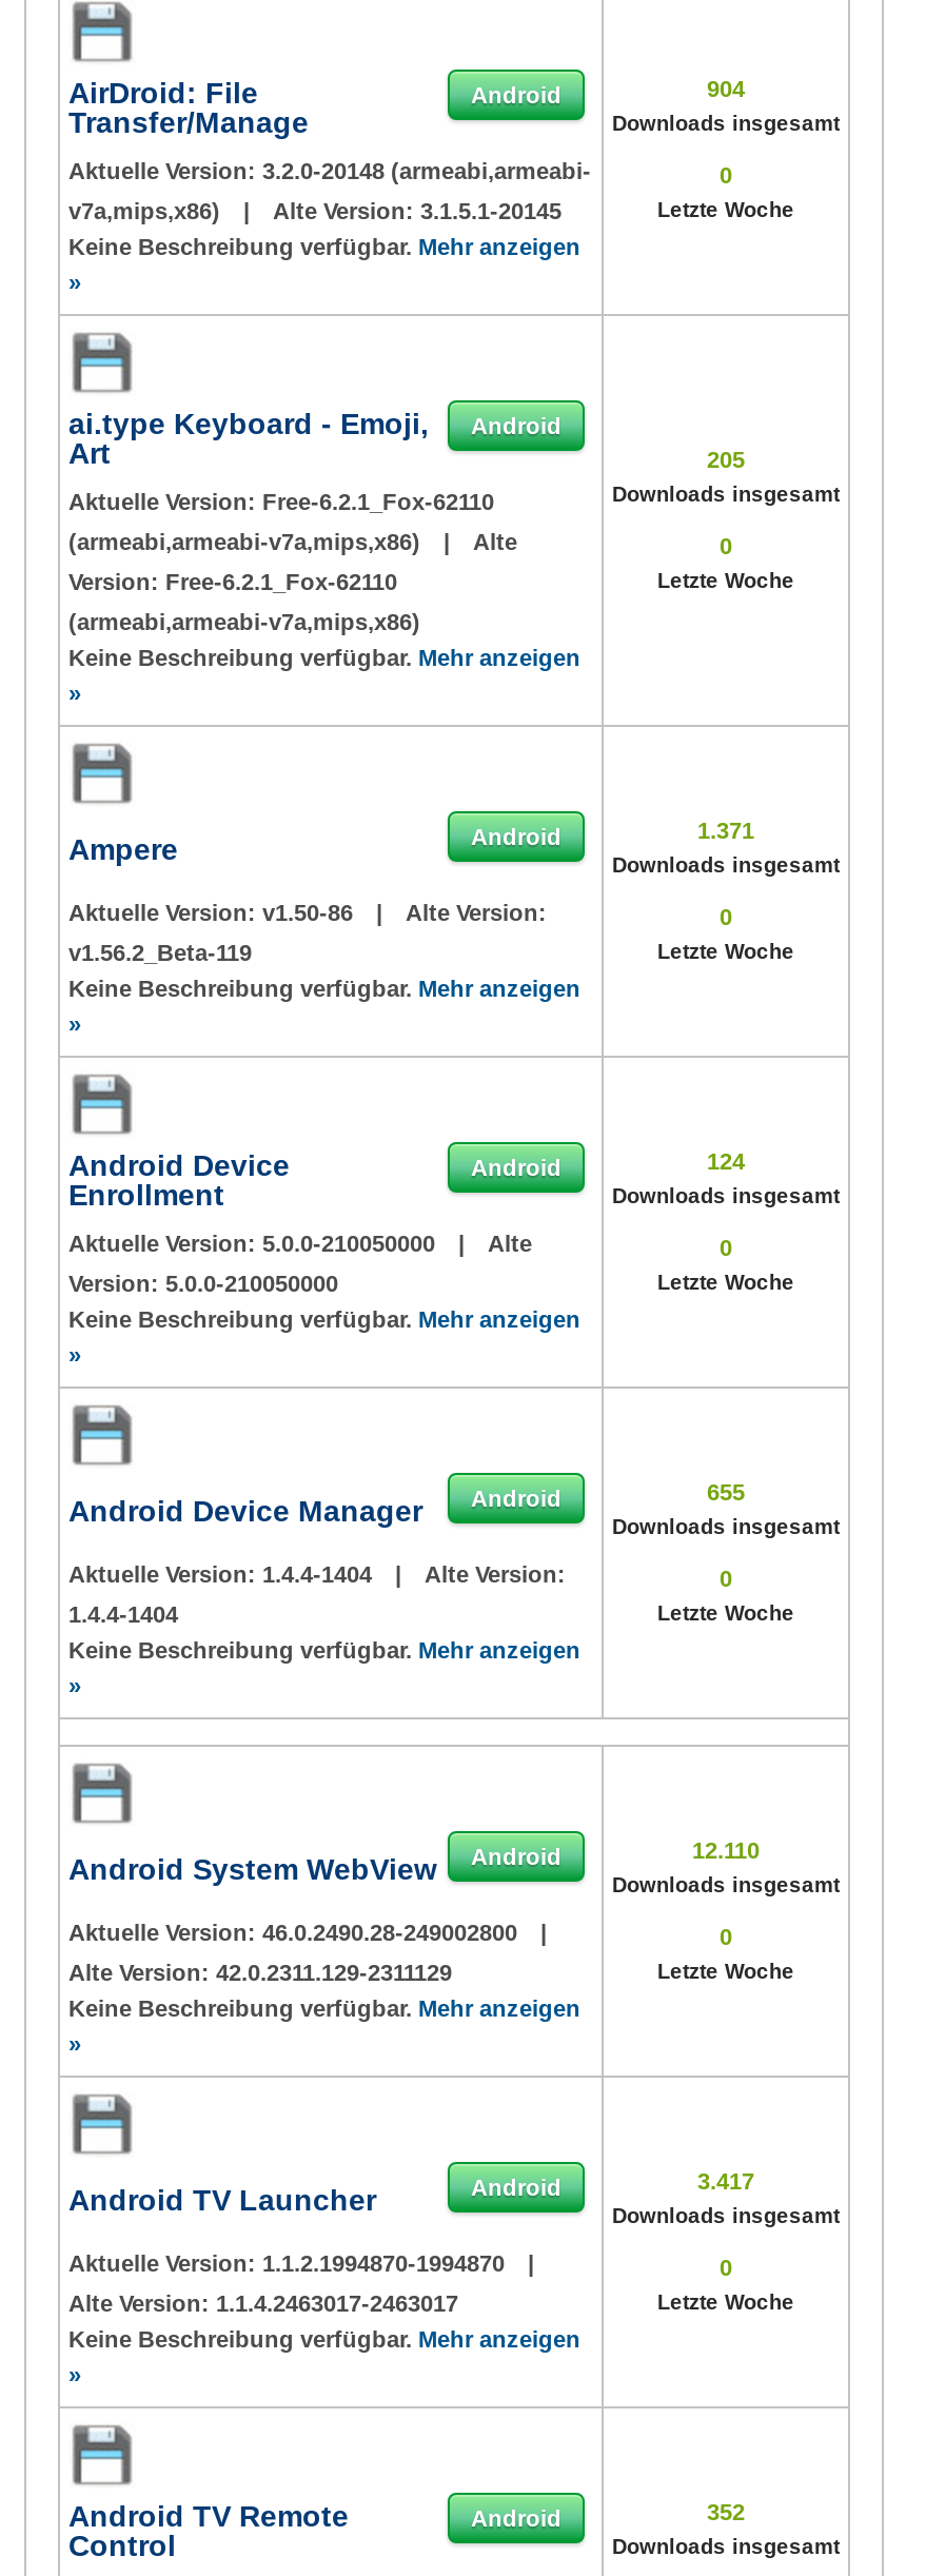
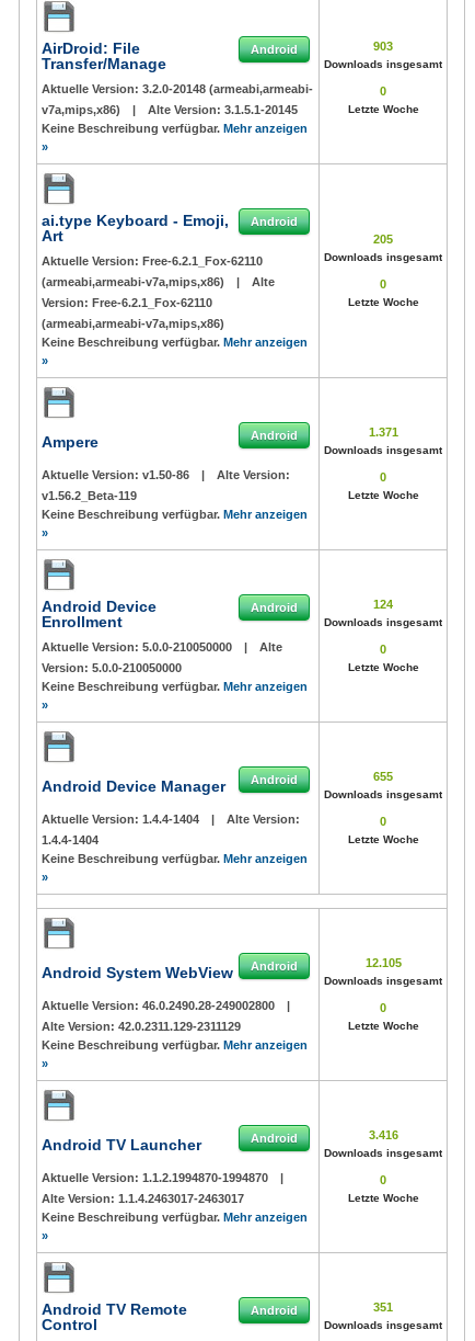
- 904
+ 903

- 12.110
+ 12.105

- 3.417
+ 3.416

- 352
+ 351
